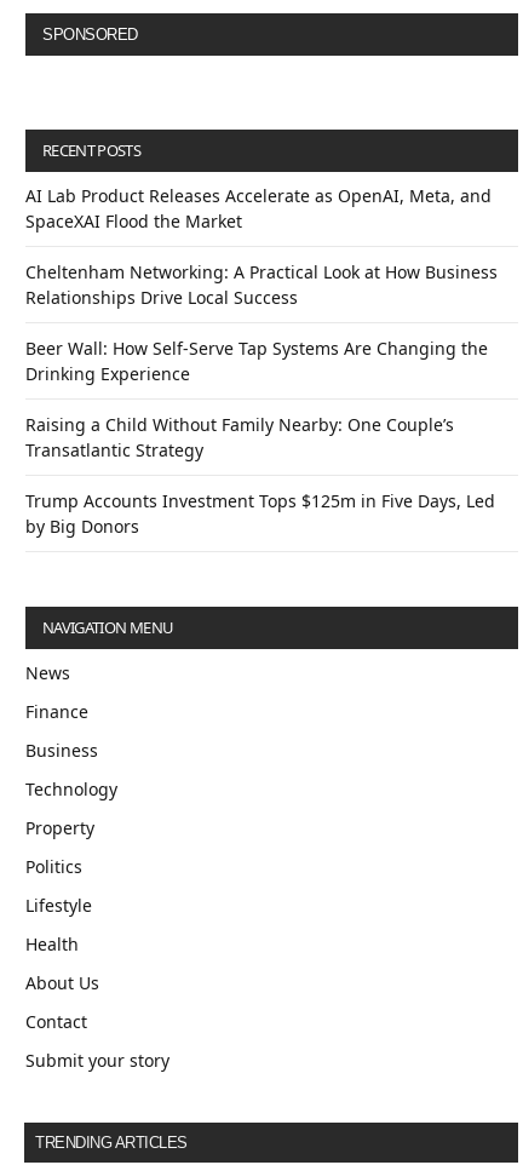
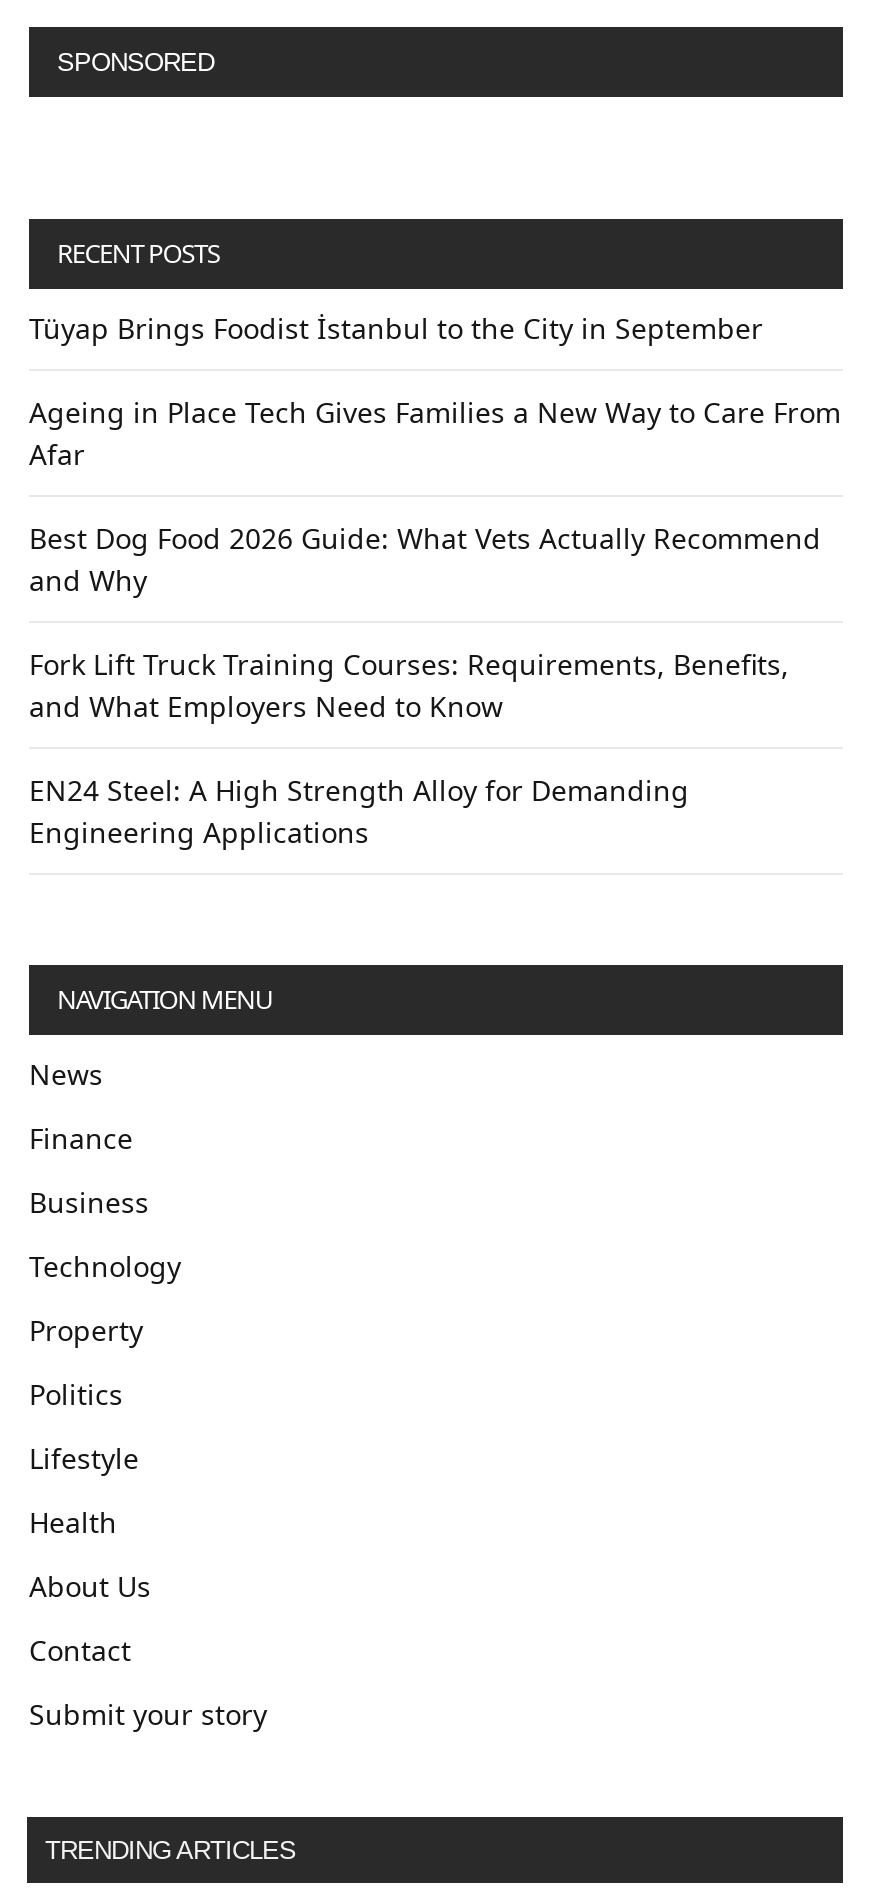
- AI Lab Product Releases Accelerate as OpenAI, Meta, and
- SpaceXAI Flood the Market
+ Tüyap Brings Foodist İstanbul to the City in September

- Cheltenham Networking: A Practical Look at How Business
- Relationships Drive Local Success
+ Ageing in Place Tech Gives Families a New Way to Care From
+ Afar

- Beer Wall: How Self-Serve Tap Systems Are Changing the
- Drinking Experience
+ Best Dog Food 2026 Guide: What Vets Actually Recommend
+ and Why

- Raising a Child Without Family Nearby: One Couple’s
- Transatlantic Strategy
+ Fork Lift Truck Training Courses: Requirements, Benefits,
+ and What Employers Need to Know

- Trump Accounts Investment Tops $125m in Five Days, Led
- by Big Donors
+ EN24 Steel: A High Strength Alloy for Demanding
+ Engineering Applications
